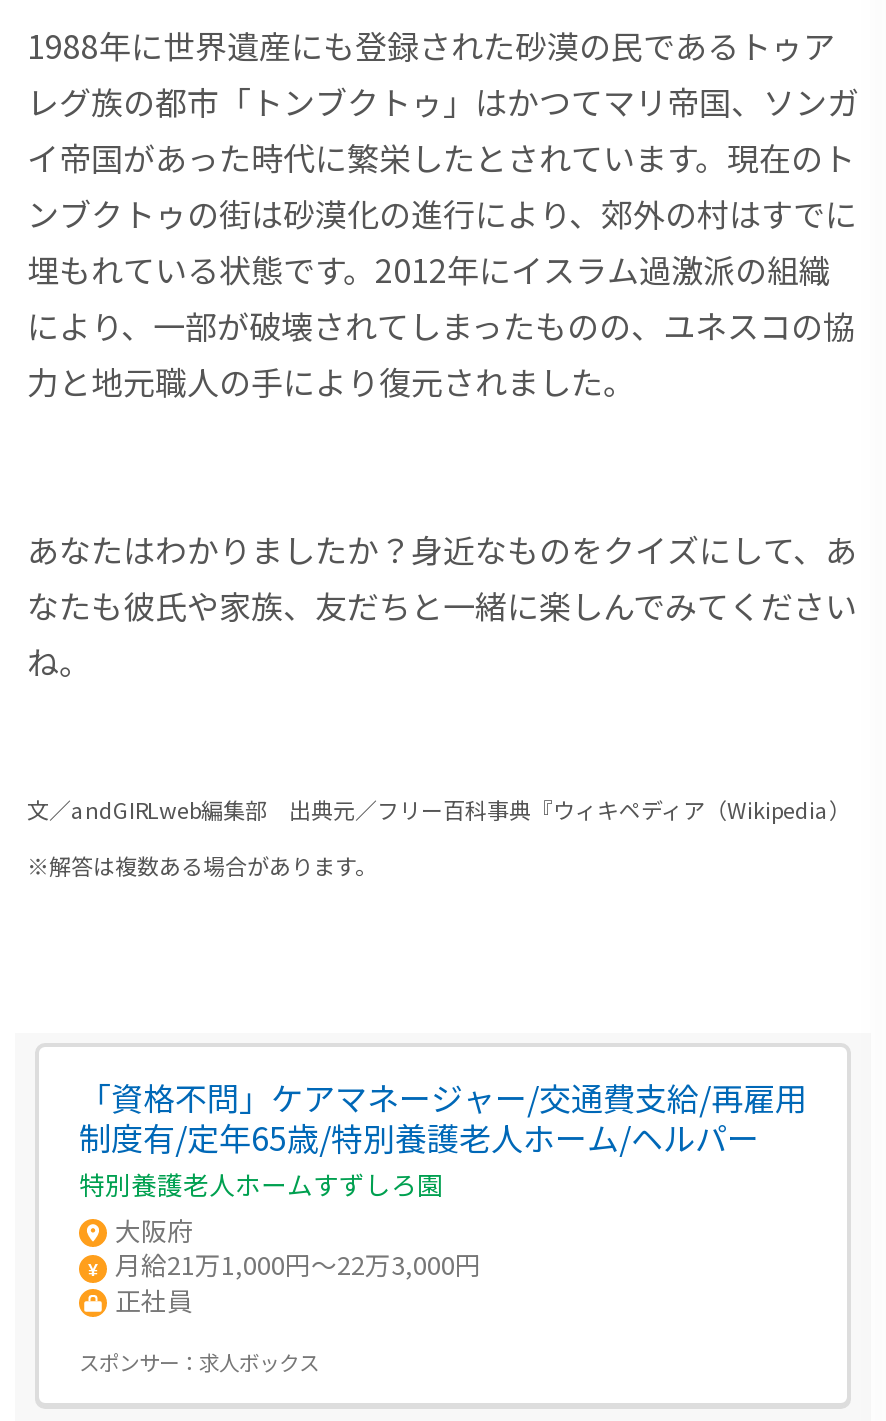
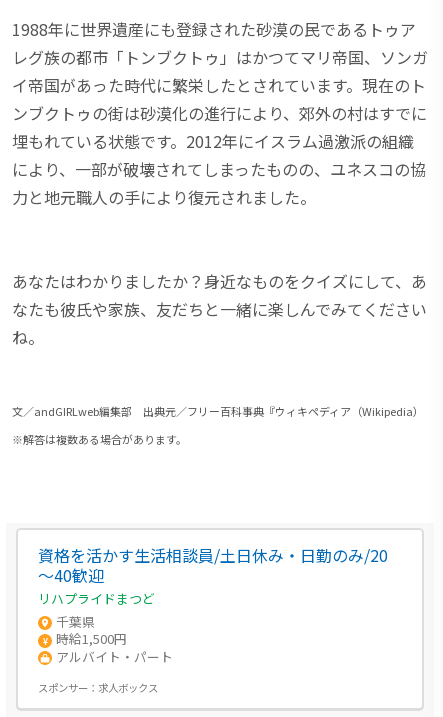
- 「資格不問」ケアマネージャー/交通費支給/再雇用
- 制度有/定年65歳/特別養護老人ホーム/ヘルパー
- 特別養護老人ホームすずしろ園
- 大阪府
- 月給21万1,000円～22万3,000円
- 正社員
+ 資格を活かす生活相談員/土日休み・日勤のみ/20
+ ～40歓迎
+ リハプライドまつど
+ 千葉県
+ 時給1,500円
+ アルバイト・パート
